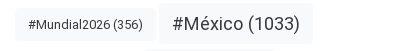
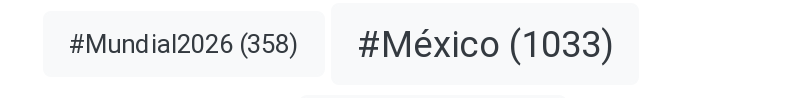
- #Mundial2026 (356) #México (1033)
+ #Mundial2026 (358) #México (1033)
